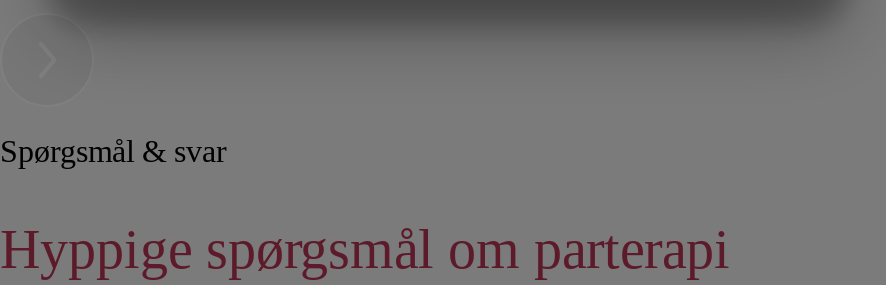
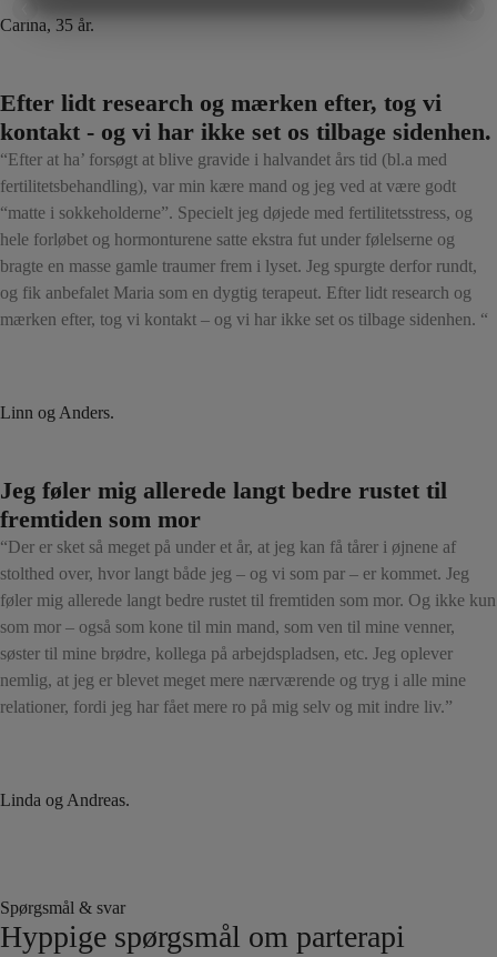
+ Carina, 35 år.
+ Efter lidt research og mærken efter, tog vi
+ kontakt - og vi har ikke set os tilbage sidenhen.
+ “Efter at ha’ forsøgt at blive gravide i halvandet års tid (bl.a med
+ fertilitetsbehandling), var min kære mand og jeg ved at være godt
+ “matte i sokkeholderne”. Specielt jeg døjede med fertilitetsstress, og
+ hele forløbet og hormonturene satte ekstra fut under følelserne og
+ bragte en masse gamle traumer frem i lyset. Jeg spurgte derfor rundt,
+ og fik anbefalet Maria som en dygtig terapeut. Efter lidt research og
+ mærken efter, tog vi kontakt – og vi har ikke set os tilbage sidenhen. “

+ Linn og Anders.
+ Jeg føler mig allerede langt bedre rustet til
+ fremtiden som mor
+ “Der er sket så meget på under et år, at jeg kan få tårer i øjnene af
+ stolthed over, hvor langt både jeg – og vi som par – er kommet. Jeg
+ føler mig allerede langt bedre rustet til fremtiden som mor. Og ikke kun
+ som mor – også som kone til min mand, som ven til mine venner,
+ søster til mine brødre, kollega på arbejdspladsen, etc. Jeg oplever
+ nemlig, at jeg er blevet meget mere nærværende og tryg i alle mine
+ relationer, fordi jeg har fået mere ro på mig selv og mit indre liv.”

+ Linda og Andreas.

moved down: Spørgsmål & svar
